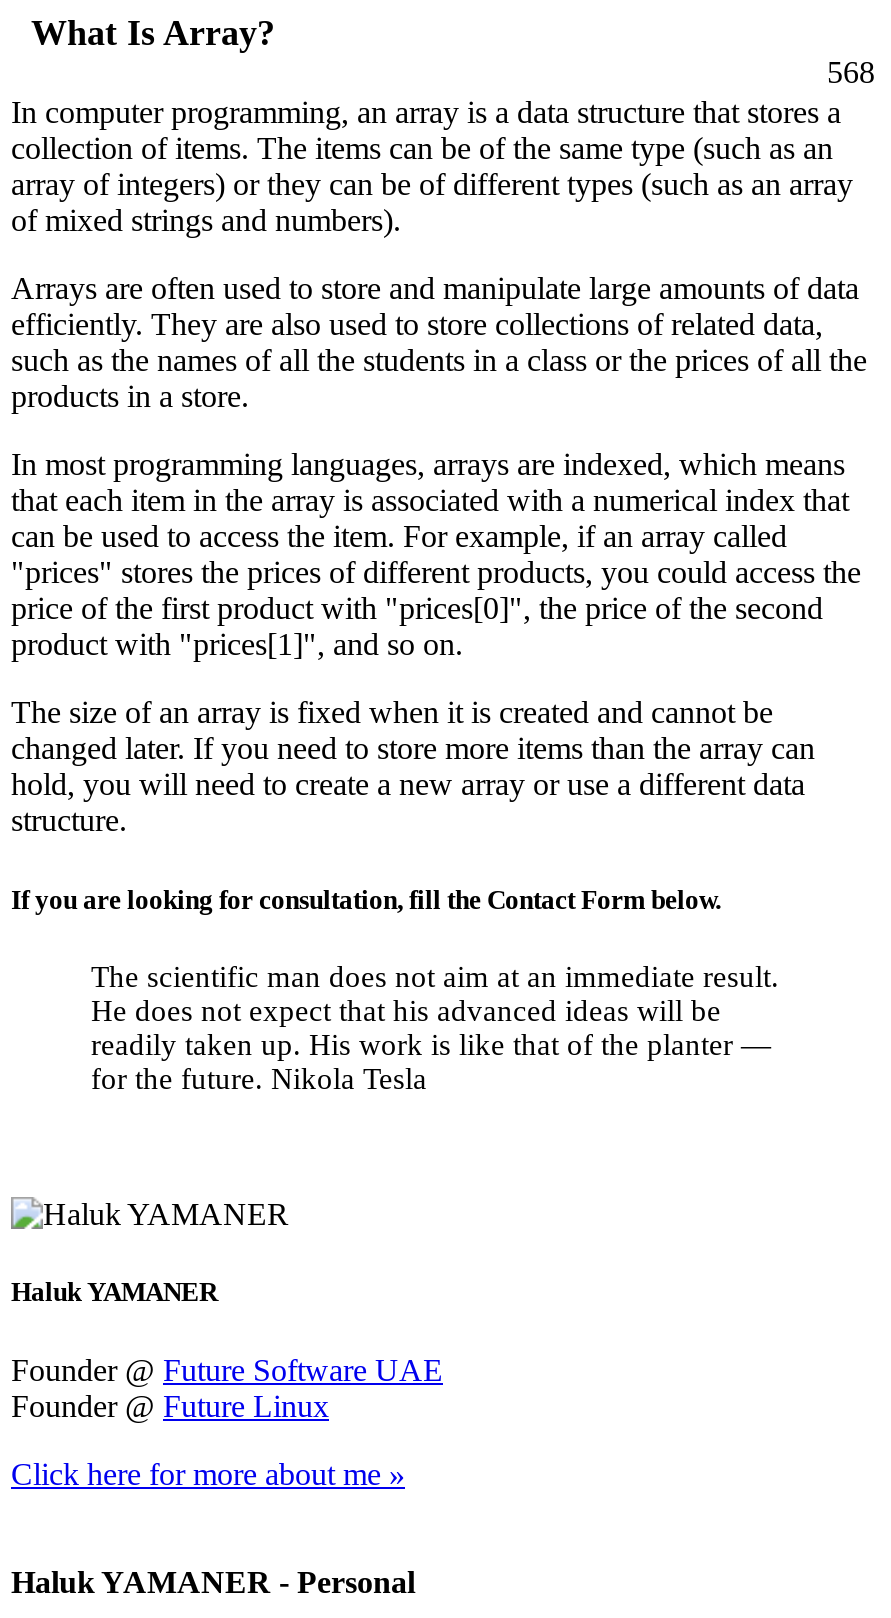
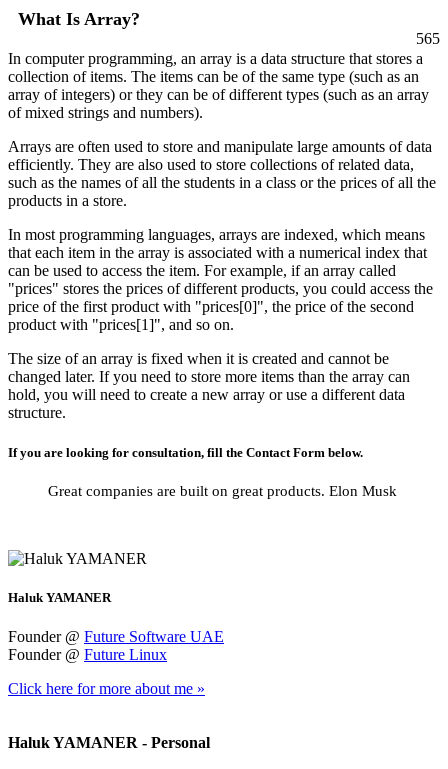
- 568
+ 565

- The scientific man does not aim at an immediate result.
- He does not expect that his advanced ideas will be
- readily taken up. His work is like that of the planter —
- for the future. Nikola Tesla
+ Great companies are built on great products. Elon Musk
